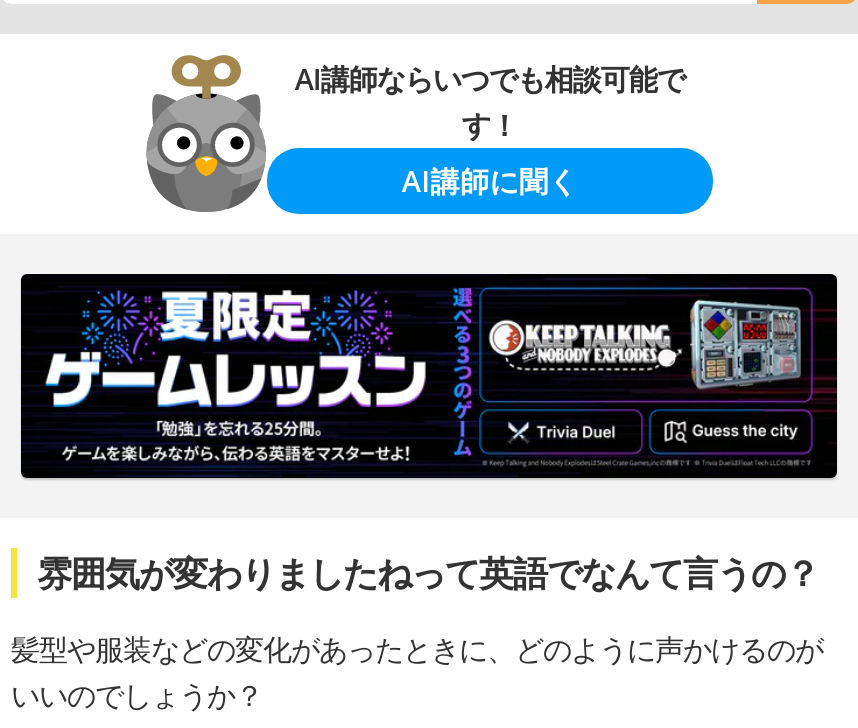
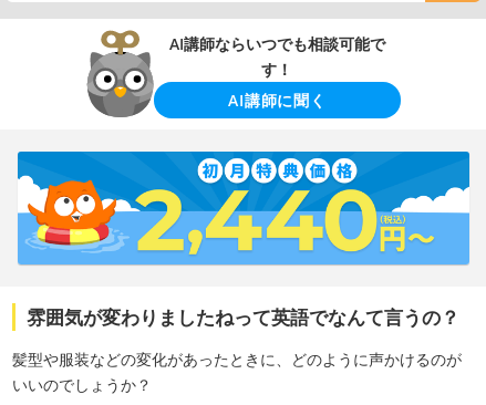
- [image]
+ [image]
